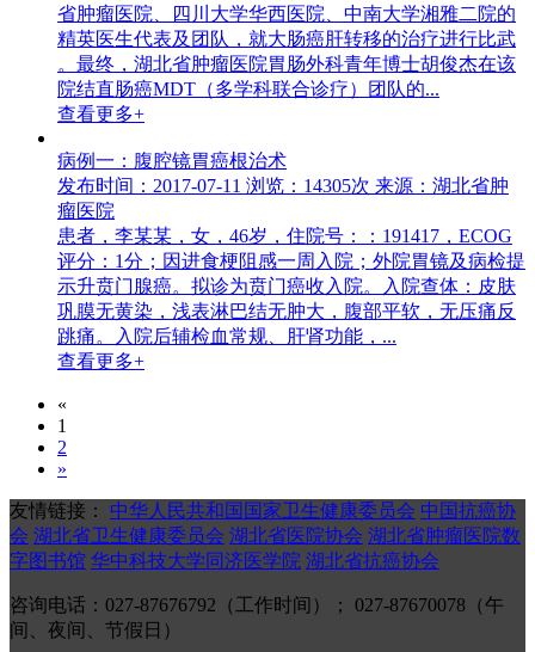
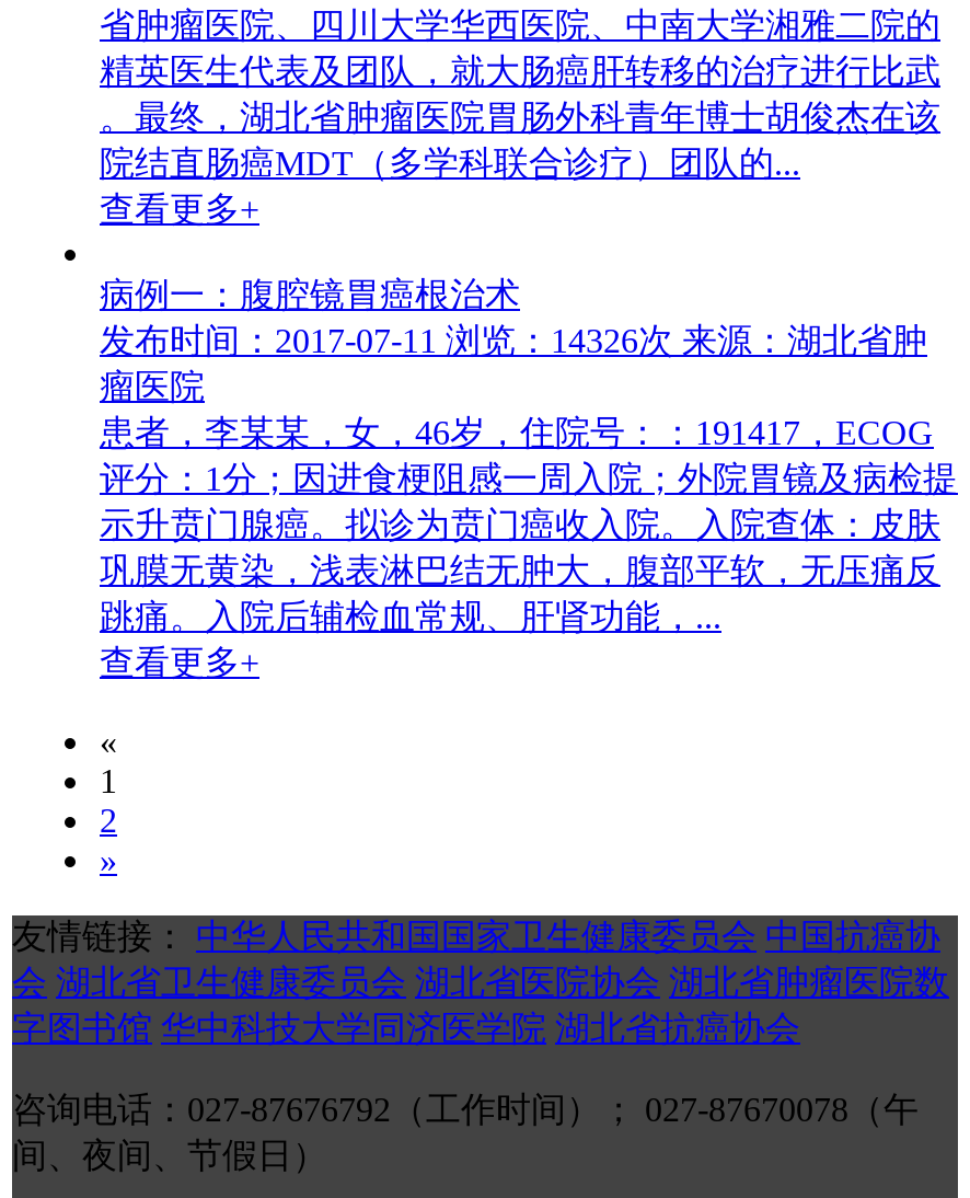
- 发布时间：2017-07-11 浏览：14305次 来源：湖北省肿
+ 发布时间：2017-07-11 浏览：14326次 来源：湖北省肿
